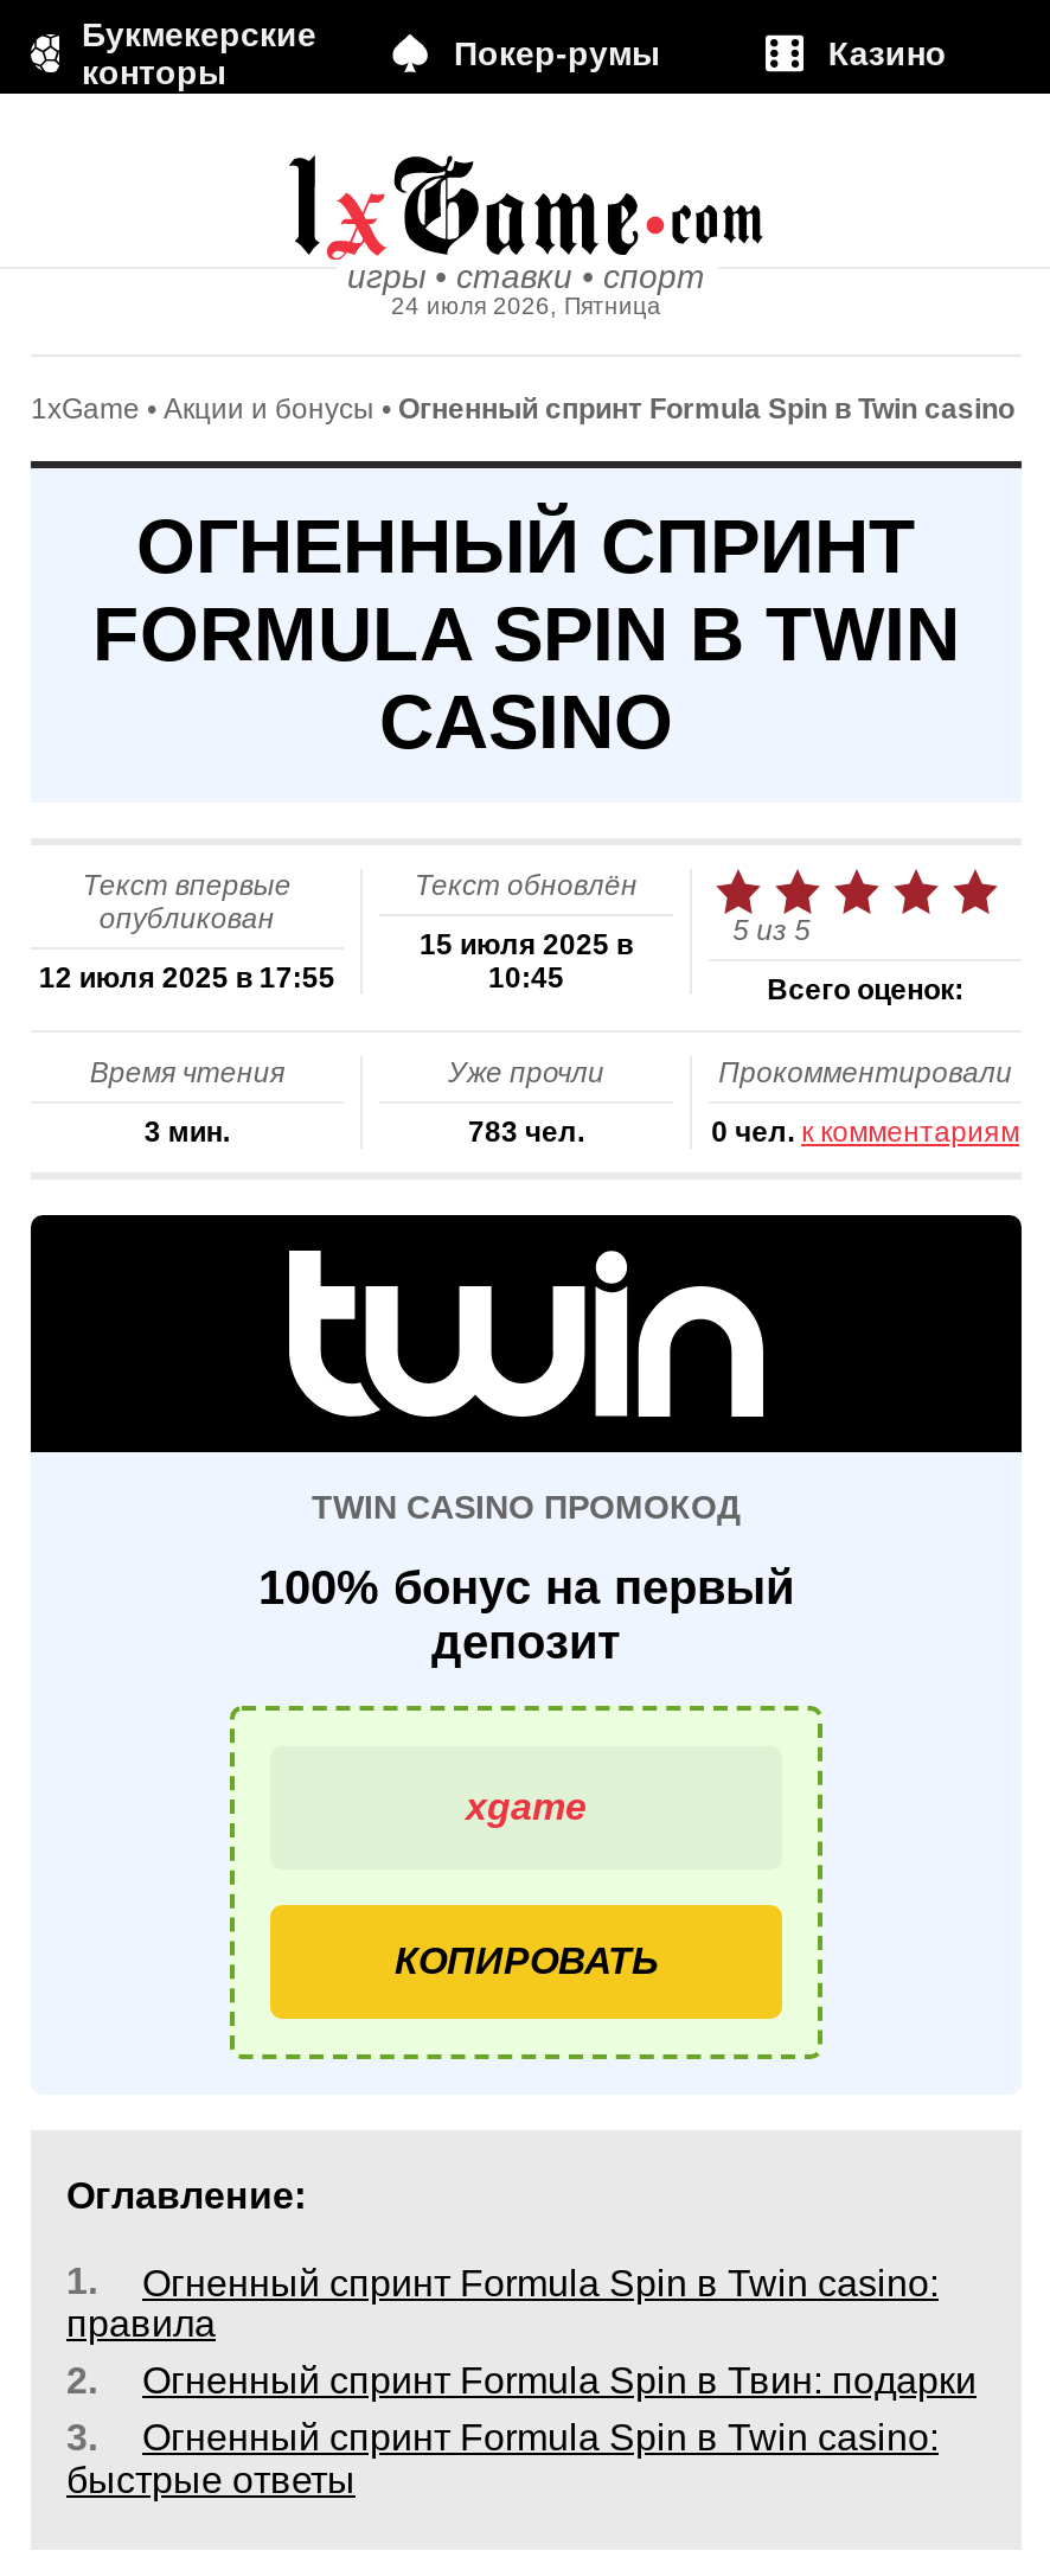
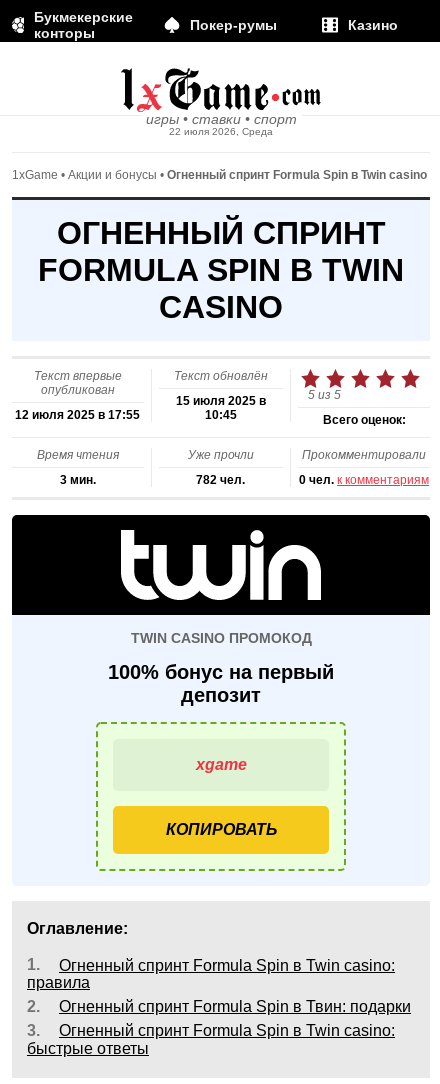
- 24 июля 2026, Пятница
+ 22 июля 2026, Среда

- 783 чел.
+ 782 чел.
